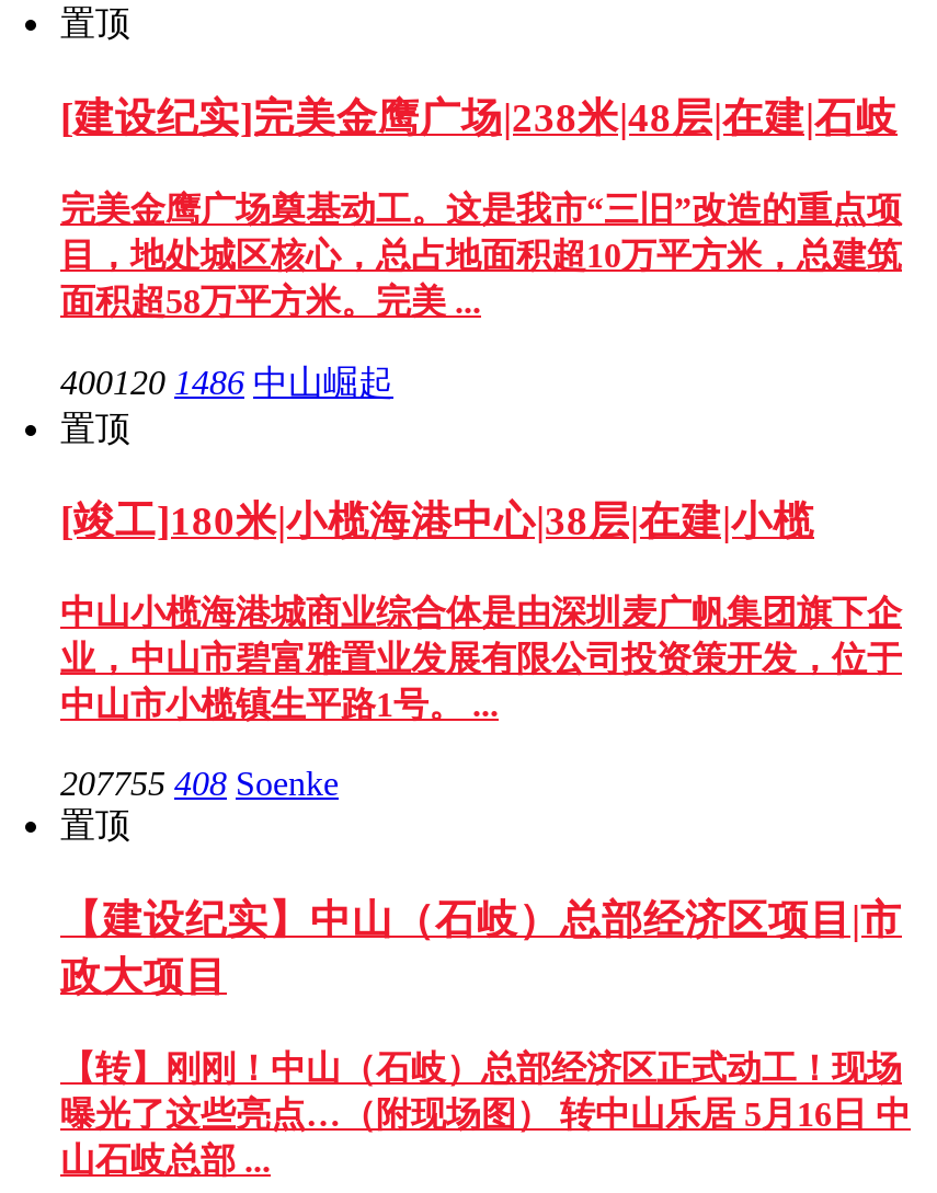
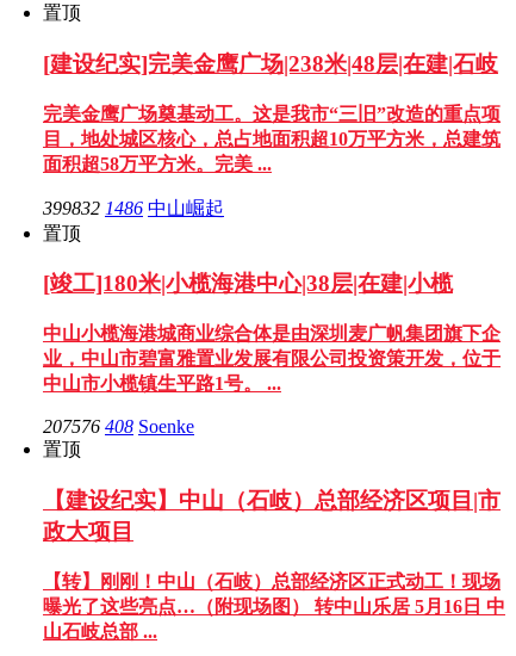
- 400120 1486 中山崛起
+ 399832 1486 中山崛起

- 207755 408 Soenke
+ 207576 408 Soenke
